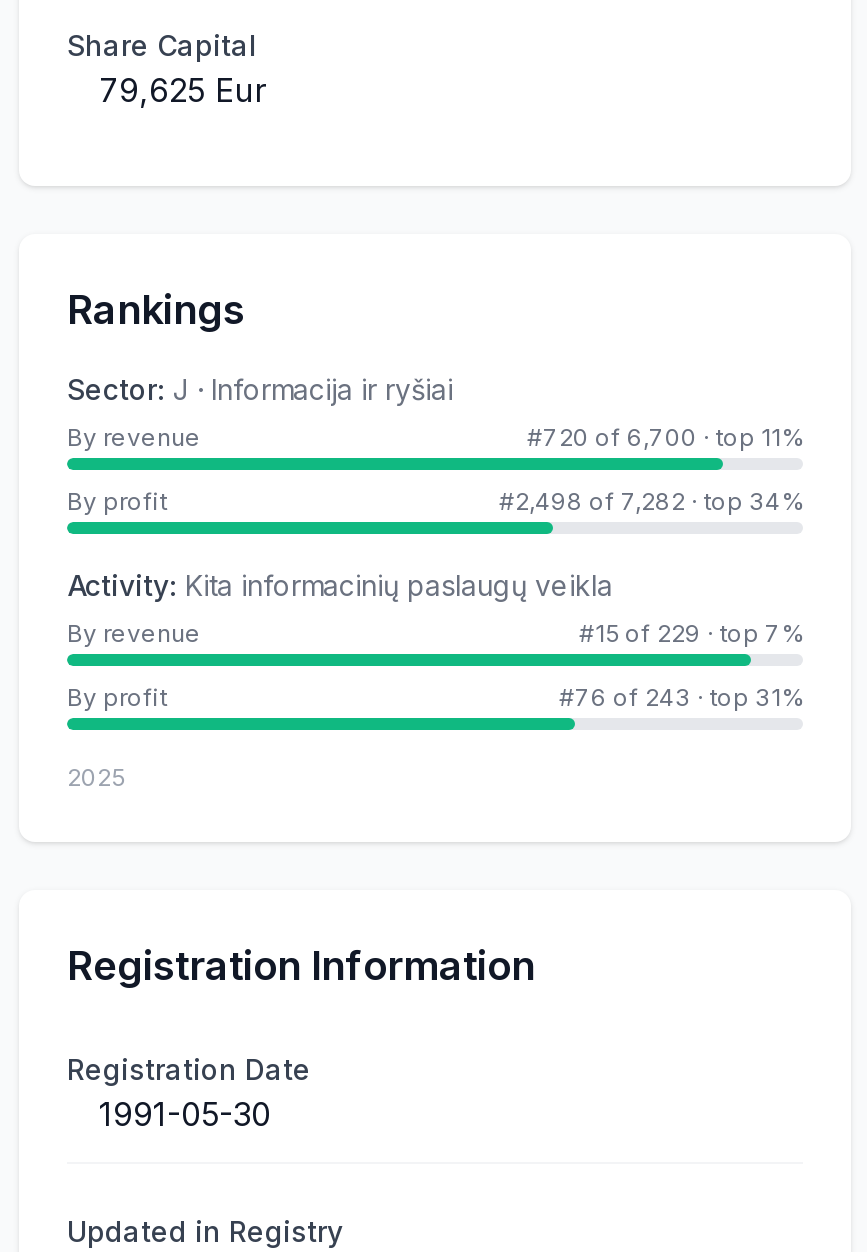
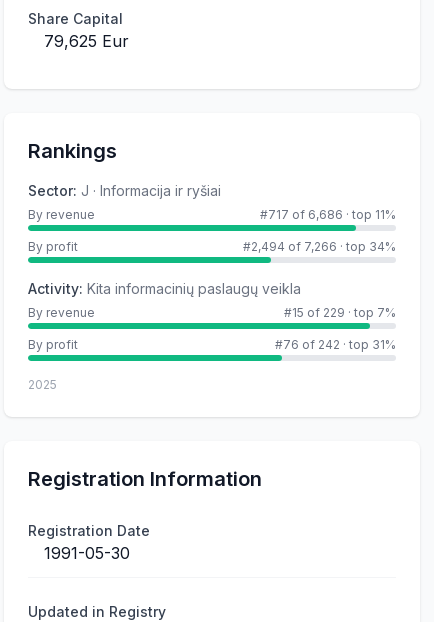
- #720 of 6,700 · top 11%
+ #717 of 6,686 · top 11%

- #2,498 of 7,282 · top 34%
+ #2,494 of 7,266 · top 34%

- #76 of 243 · top 31%
+ #76 of 242 · top 31%
